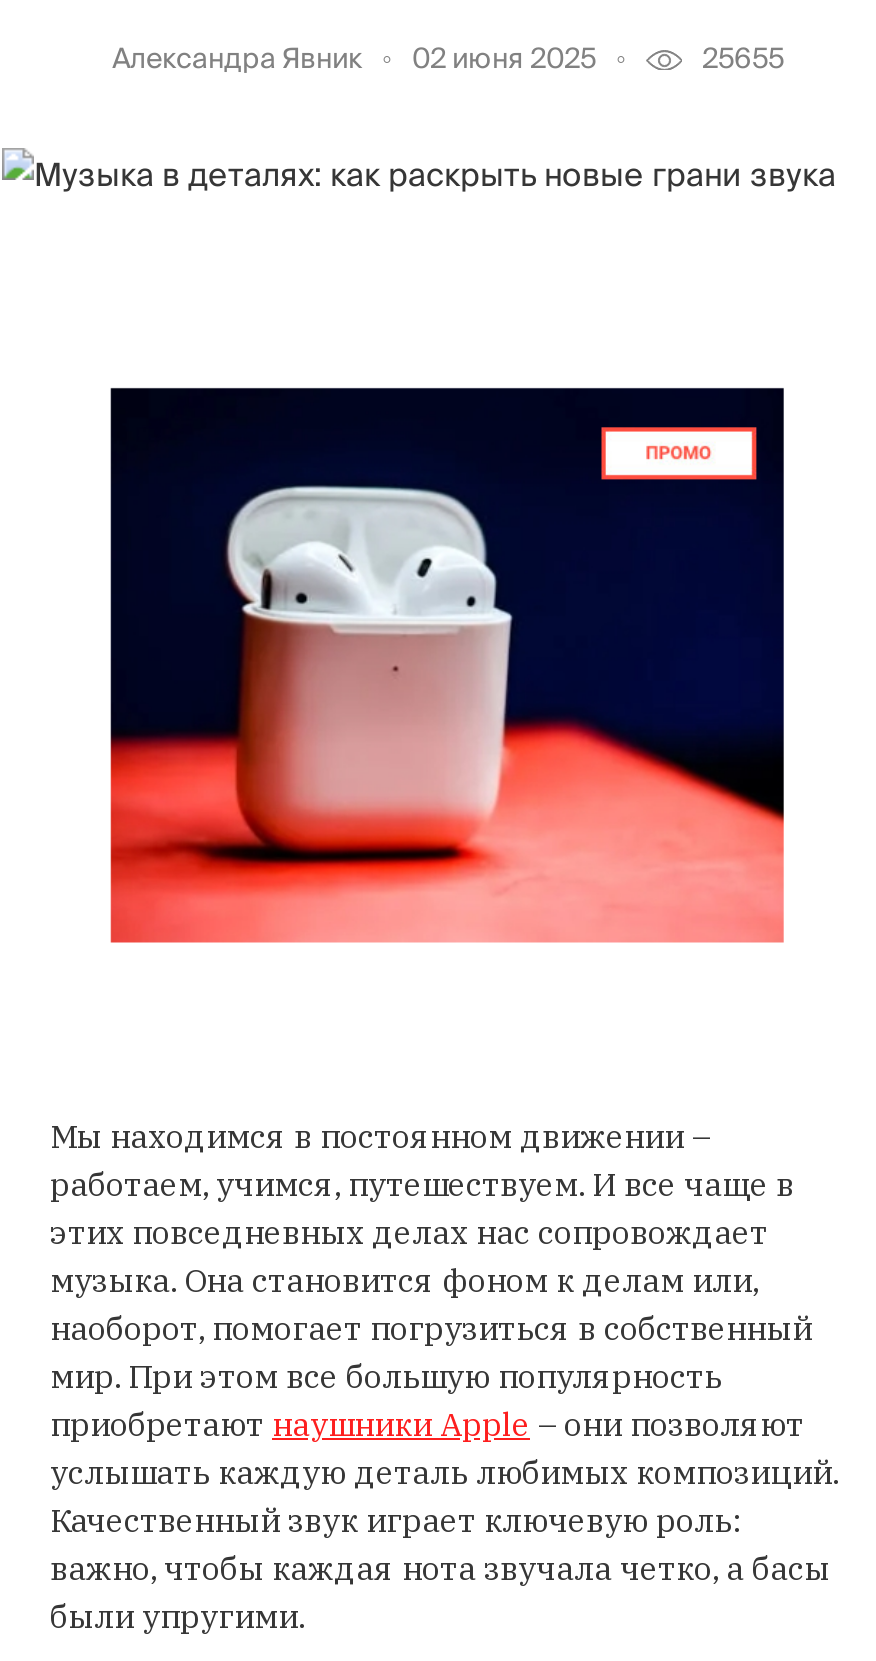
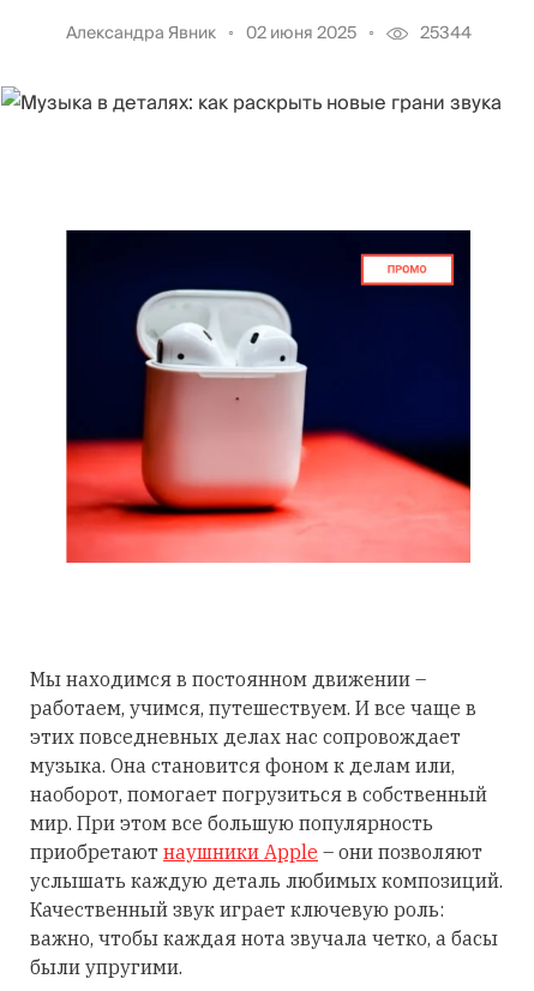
- 25655
+ 25344
